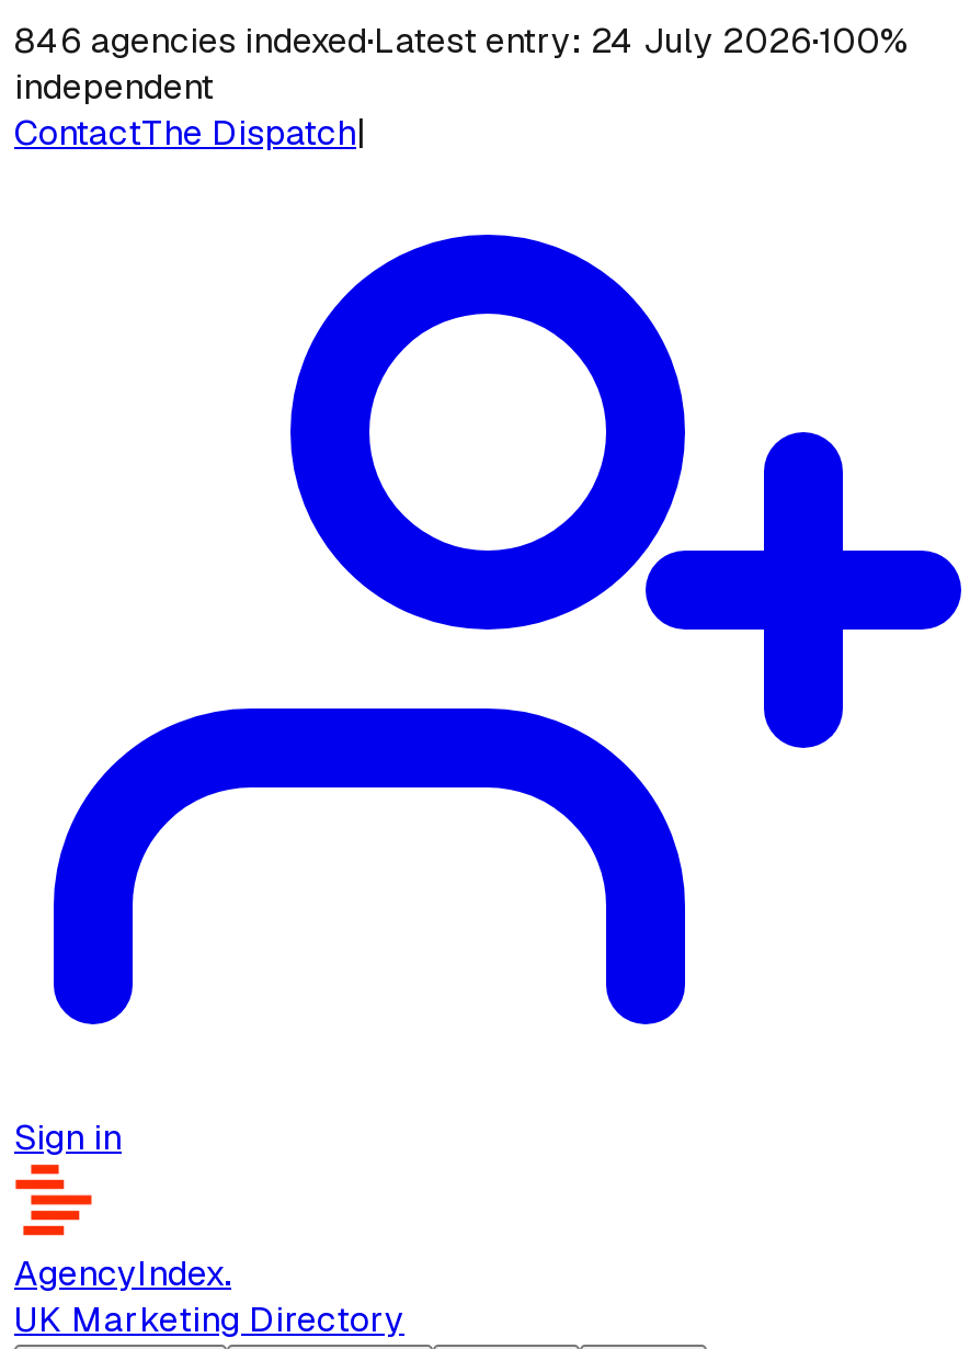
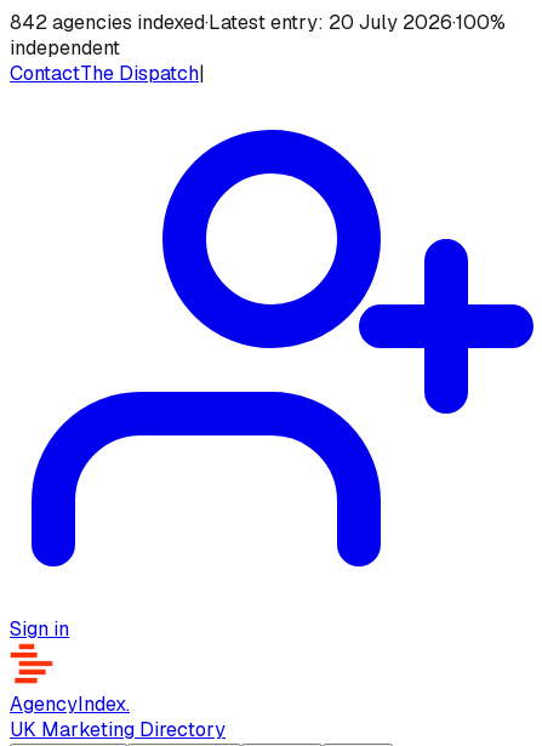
- 846 agencies indexed·Latest entry: 24 July 2026·100%
+ 842 agencies indexed·Latest entry: 20 July 2026·100%
